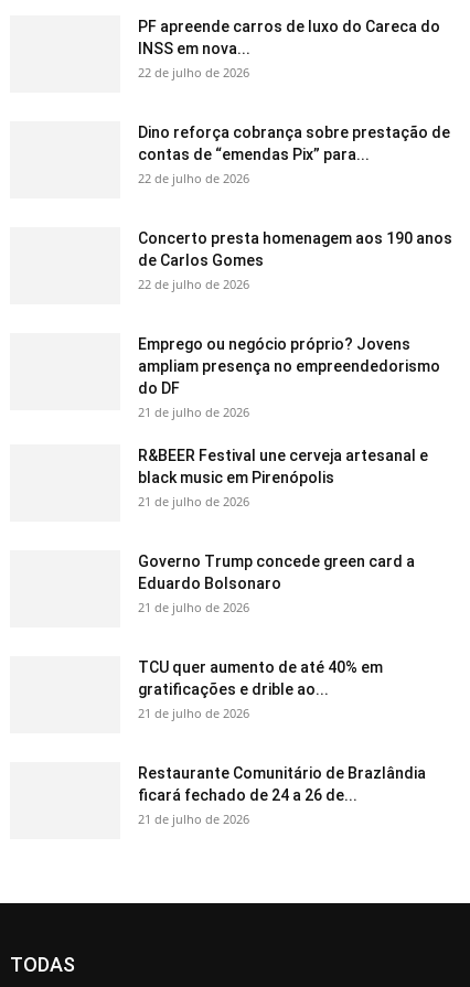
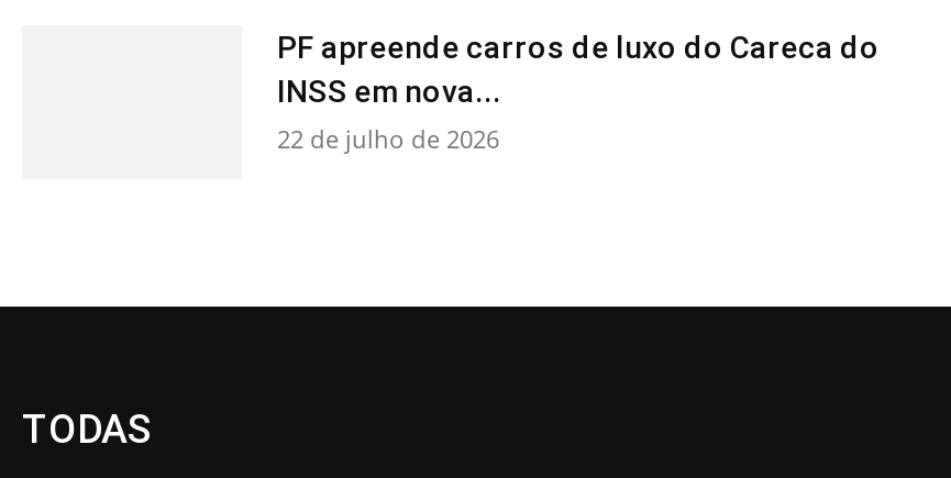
- Dino reforça cobrança sobre prestação de
- contas de “emendas Pix” para...
- 22 de julho de 2026
- Concerto presta homenagem aos 190 anos
- de Carlos Gomes
- 22 de julho de 2026
- Emprego ou negócio próprio? Jovens
- ampliam presença no empreendedorismo
- do DF
- 21 de julho de 2026
- R&BEER Festival une cerveja artesanal e
- black music em Pirenópolis
- 21 de julho de 2026
- Governo Trump concede green card a
- Eduardo Bolsonaro
- 21 de julho de 2026
- TCU quer aumento de até 40% em
- gratificações e drible ao...
- 21 de julho de 2026
- Restaurante Comunitário de Brazlândia
- ficará fechado de 24 a 26 de...
- 21 de julho de 2026
